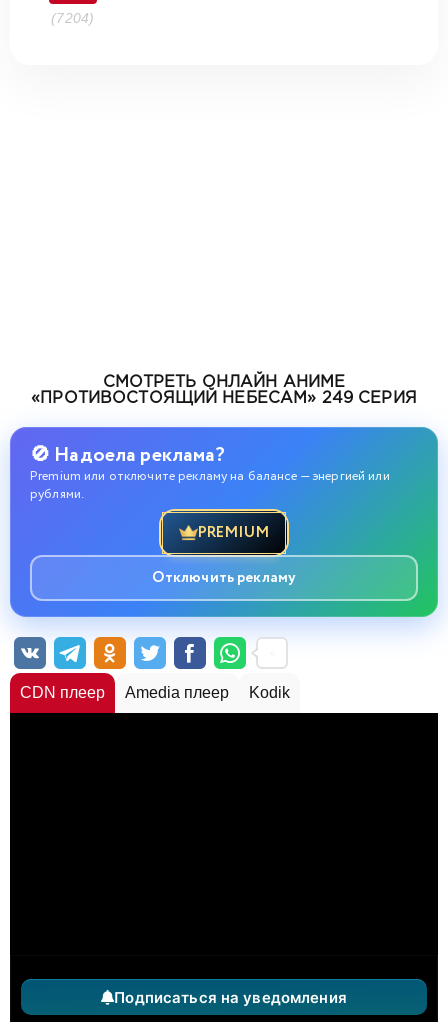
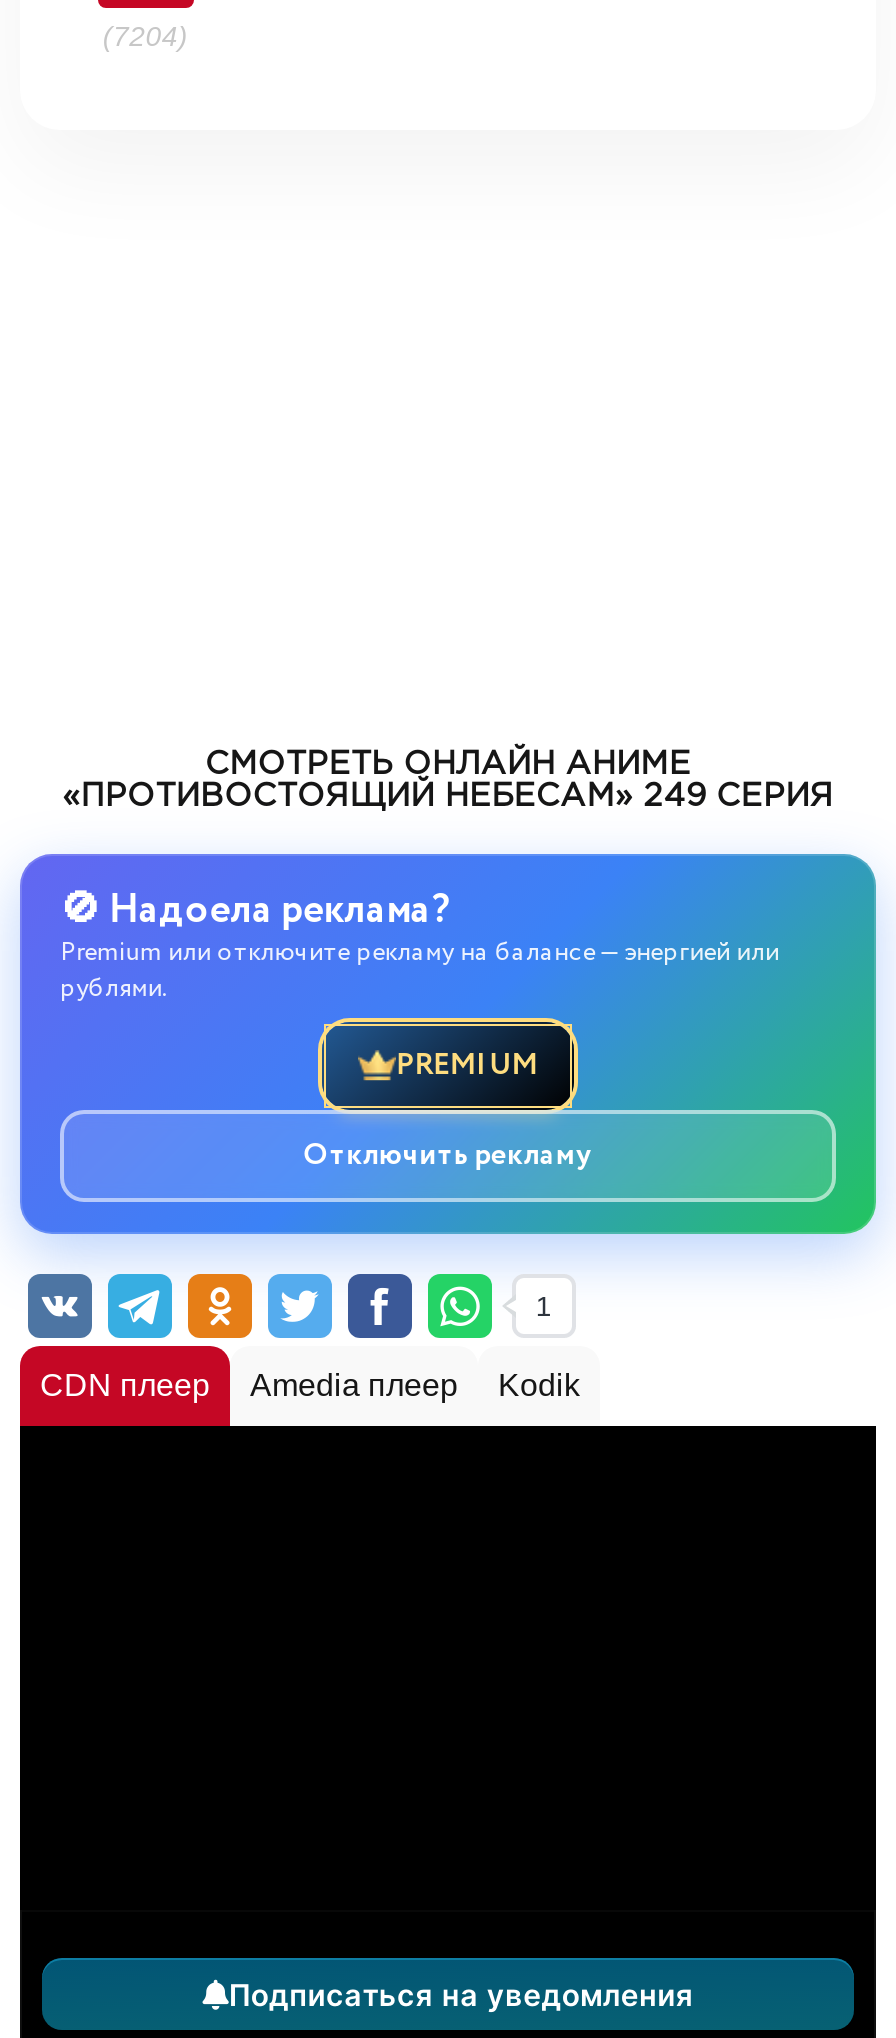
+ 1
